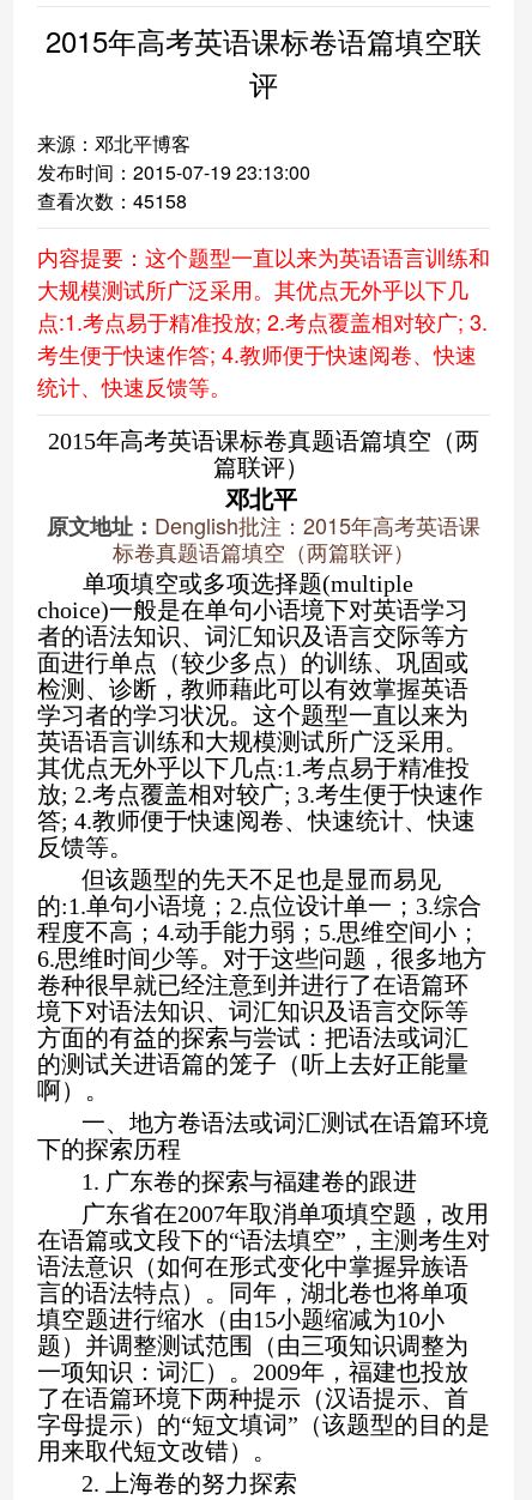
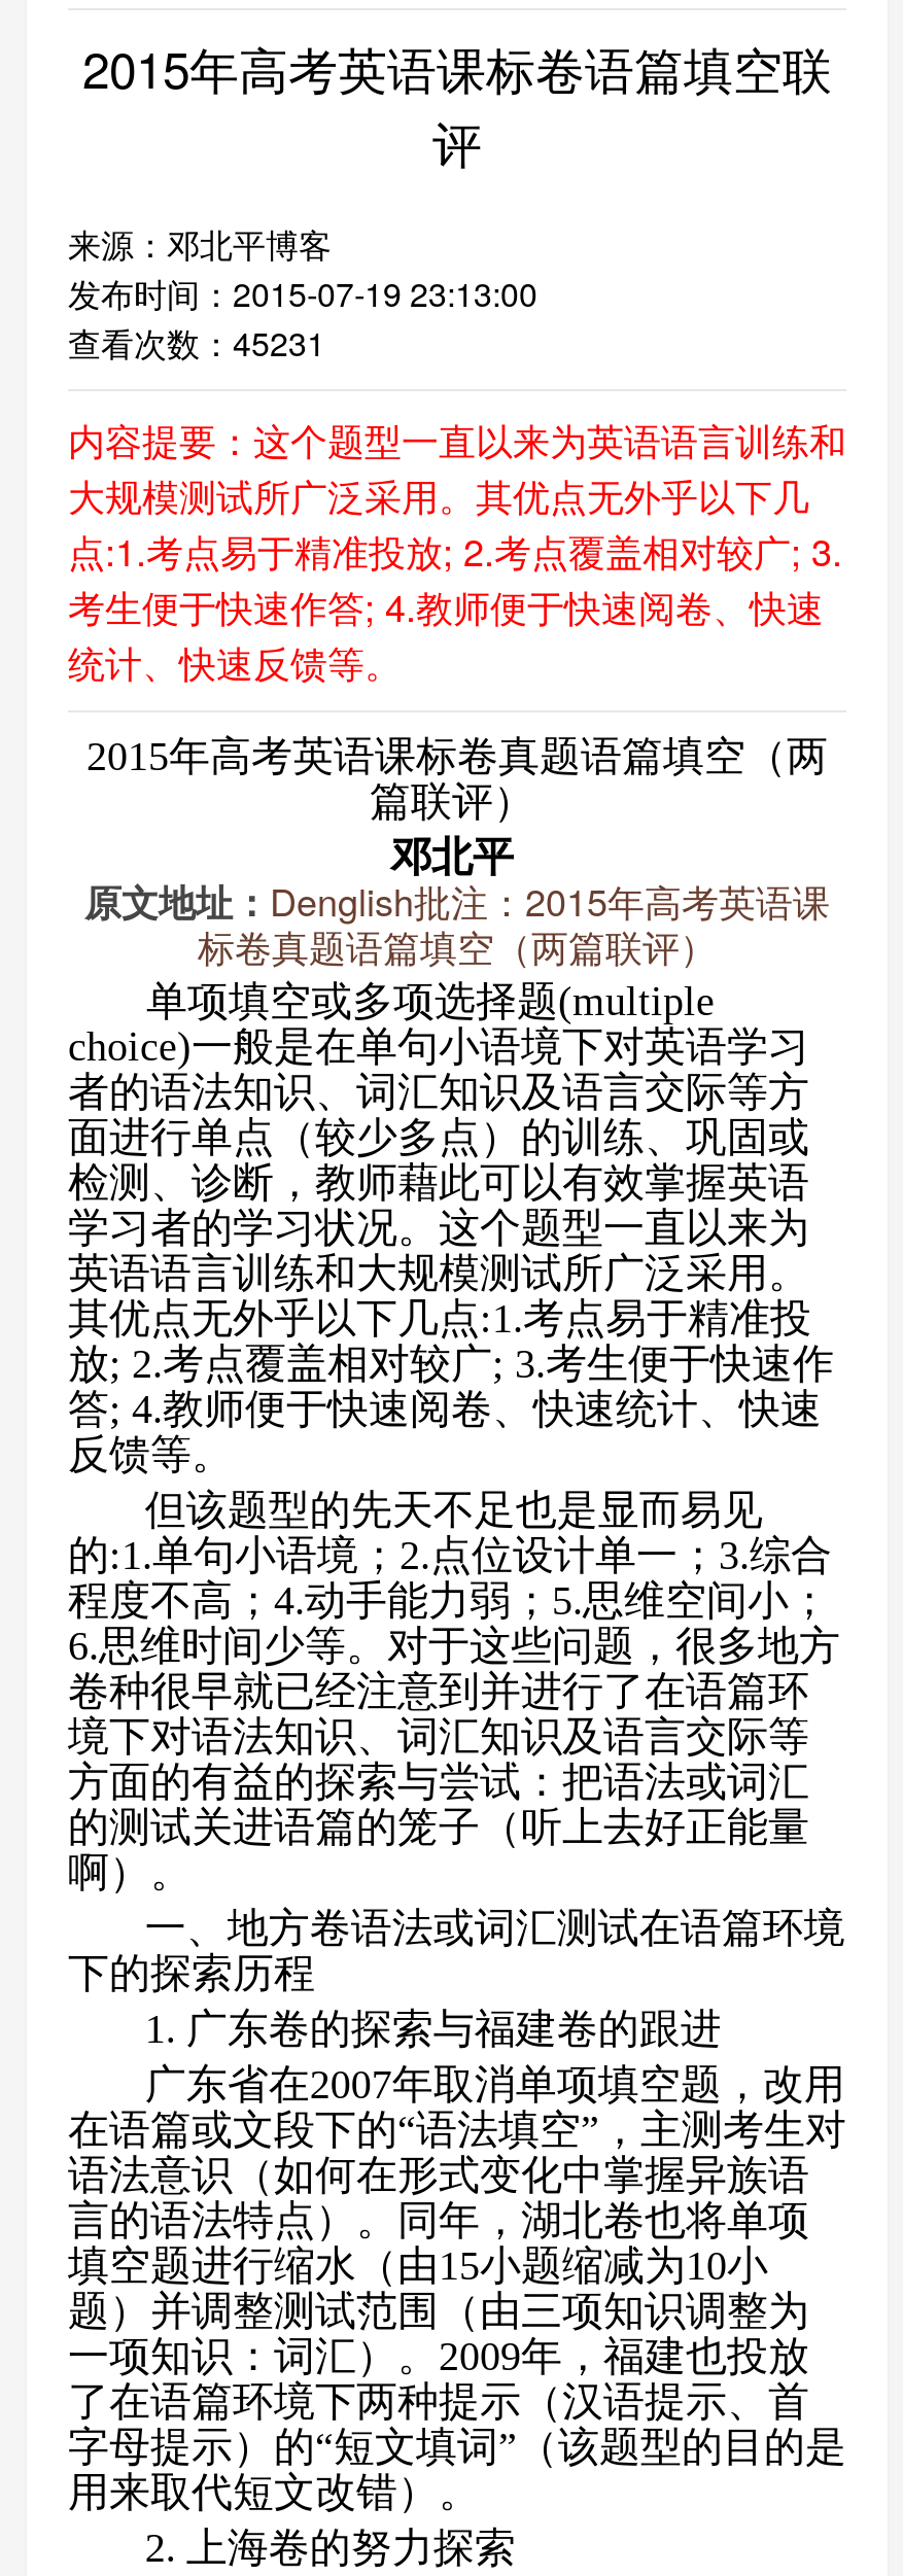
- 查看次数：45158
+ 查看次数：45231
